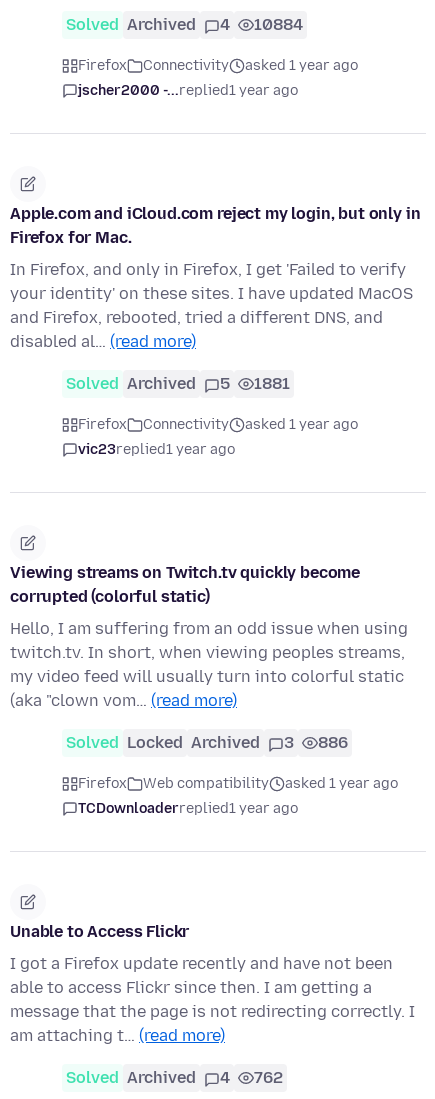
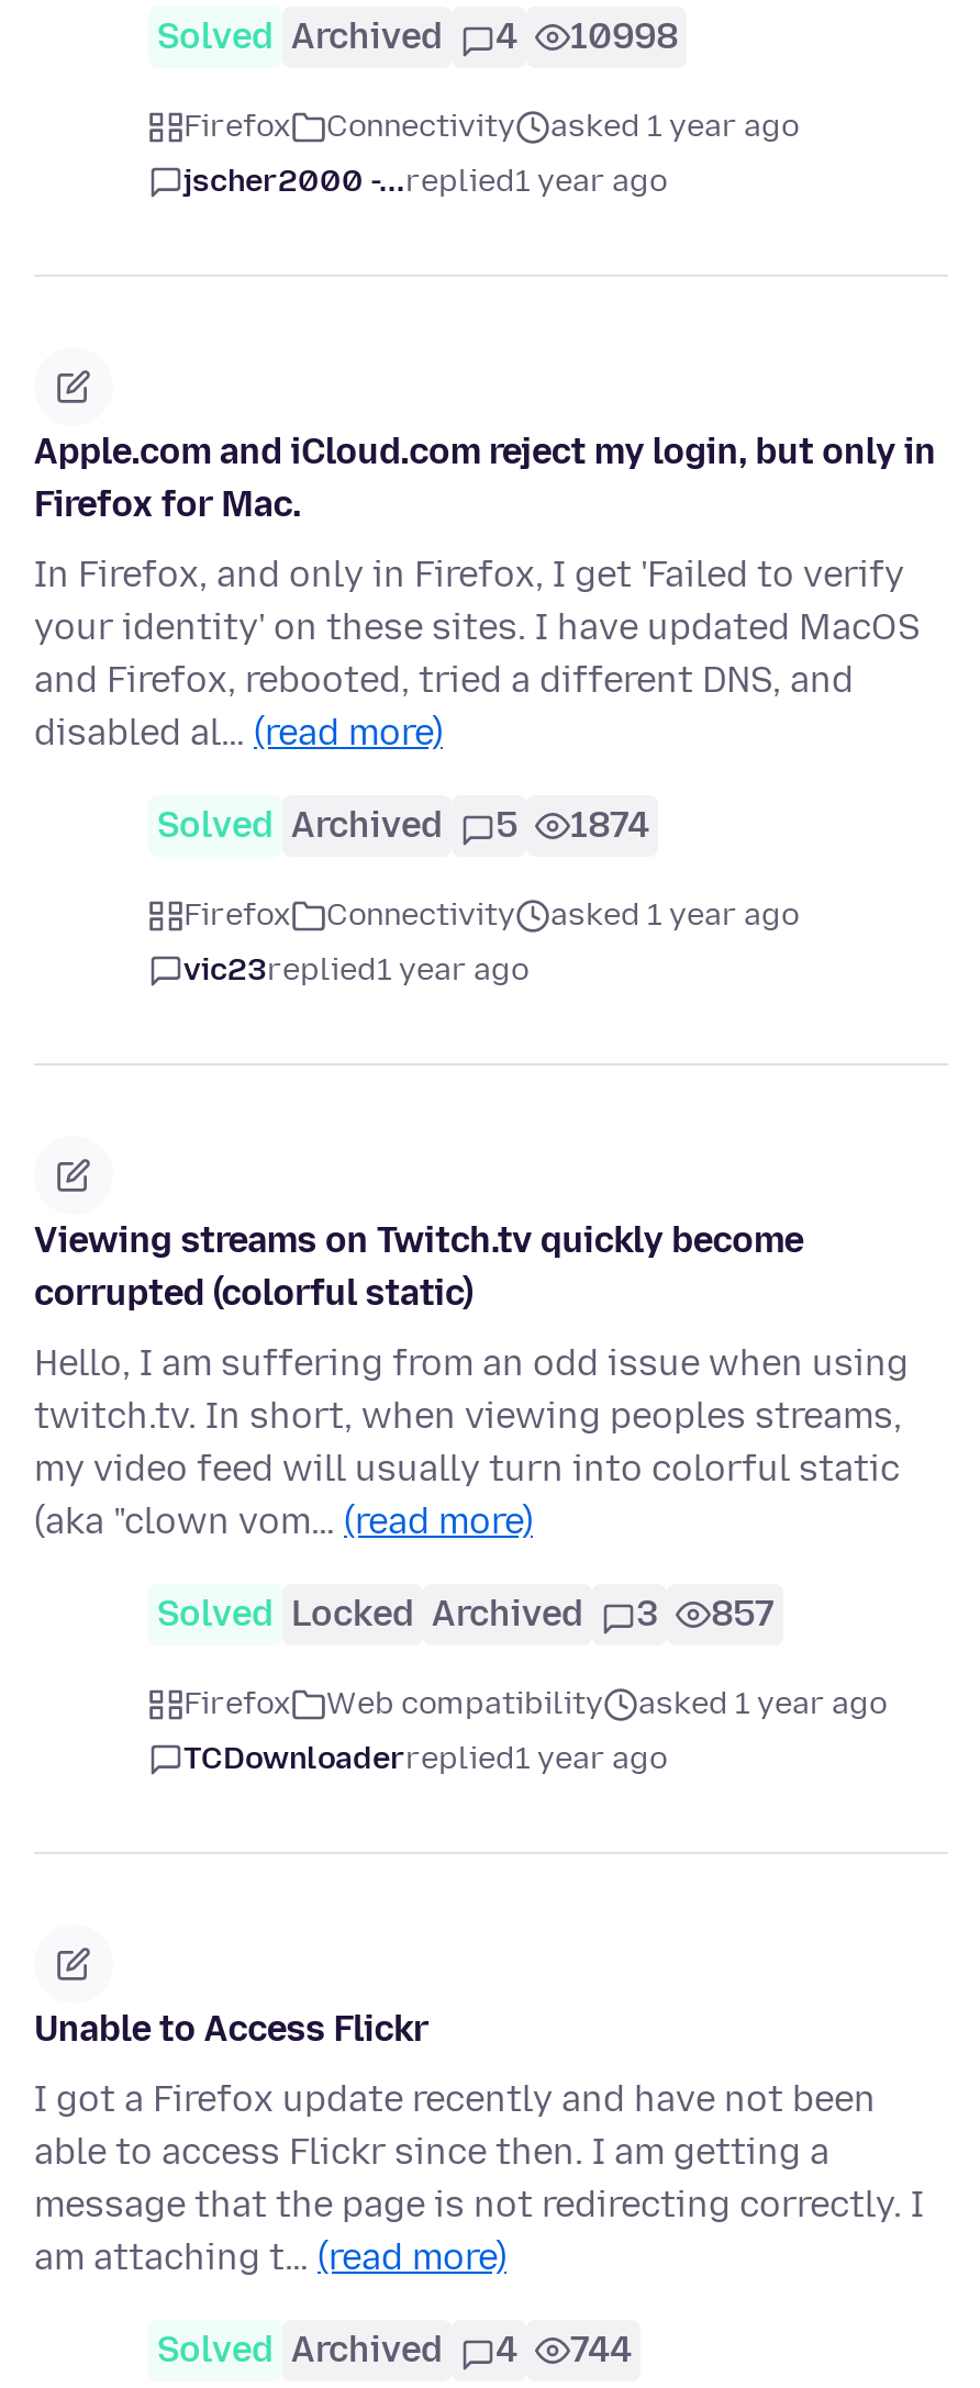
- Solved Archived 4 10884
+ Solved Archived 4 10998

- Solved Archived 5 1881
+ Solved Archived 5 1874

- Solved Locked Archived 3 886
+ Solved Locked Archived 3 857

- Solved Archived 4 762
+ Solved Archived 4 744
